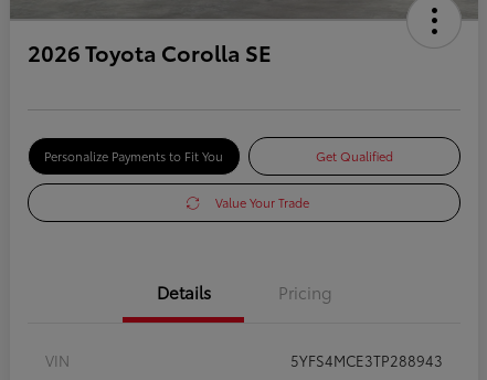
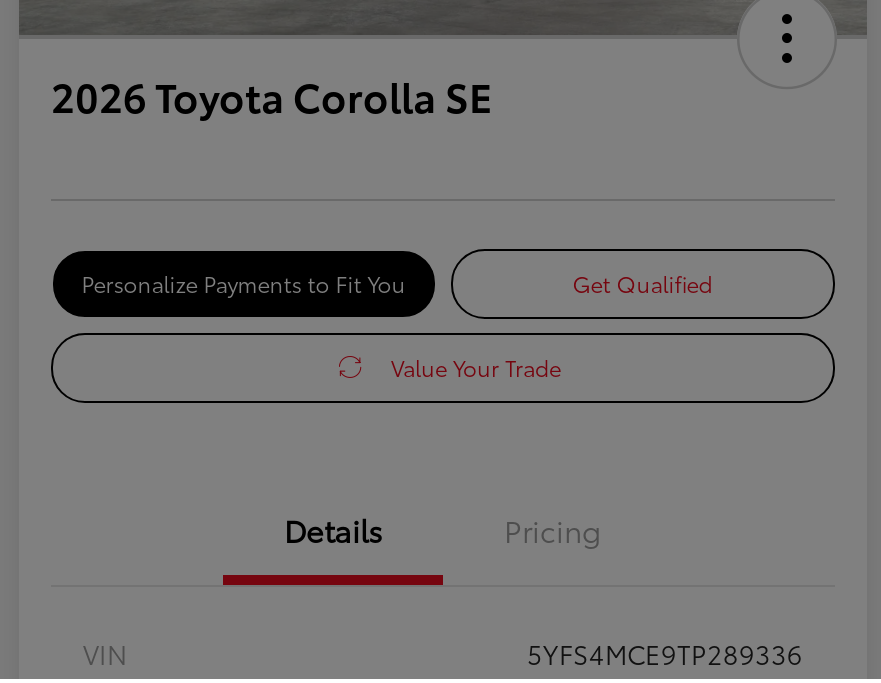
- 5YFS4MCE3TP288943
+ 5YFS4MCE9TP289336
